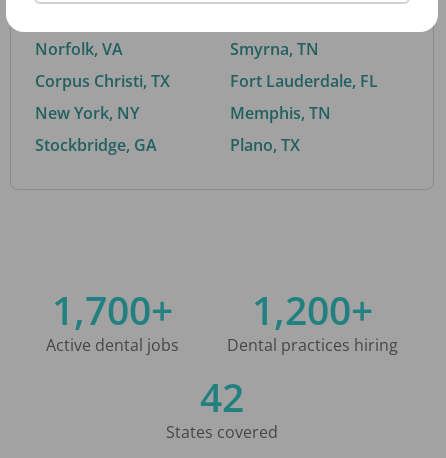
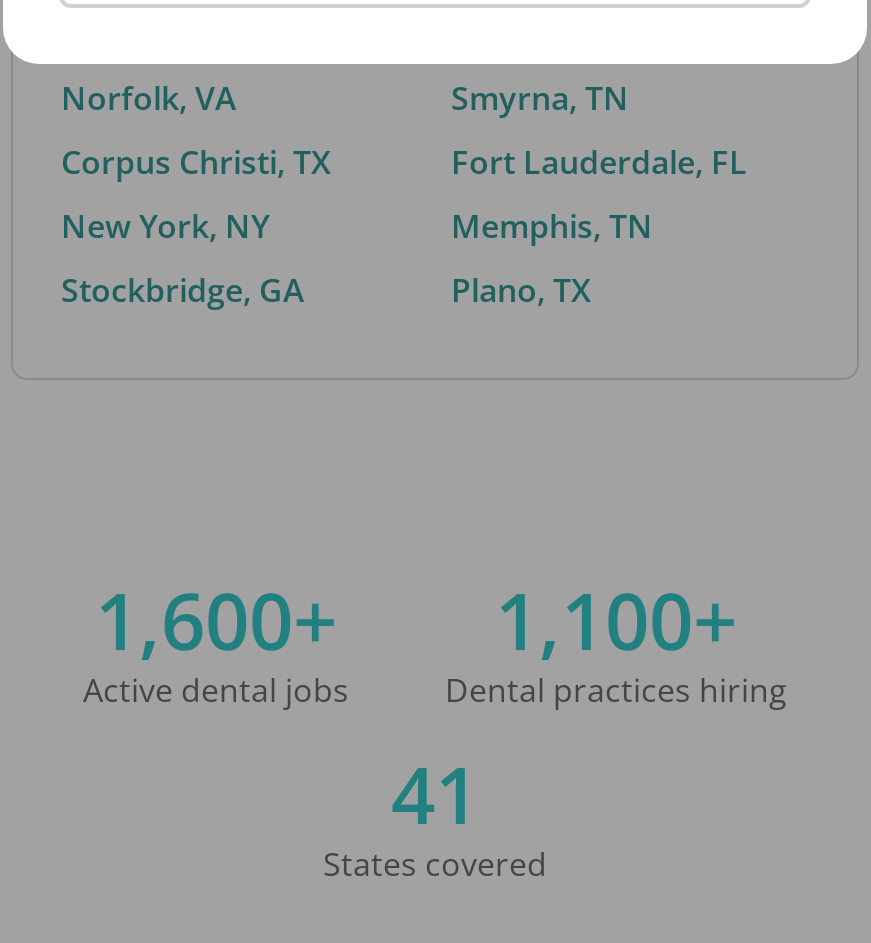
- 1,700+
+ 1,600+

- 1,200+
+ 1,100+

- 42
+ 41
